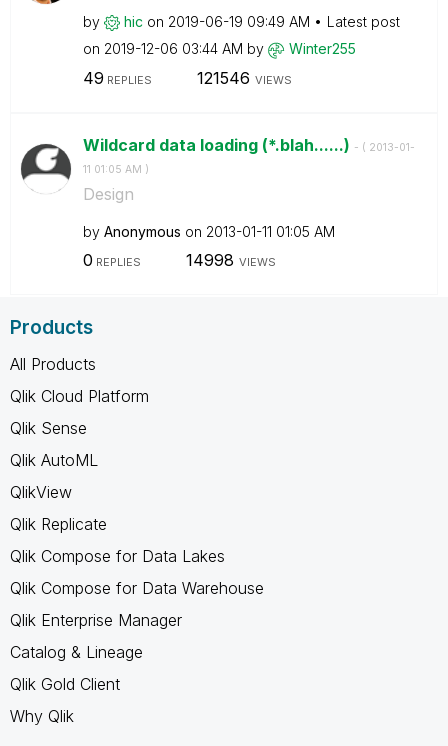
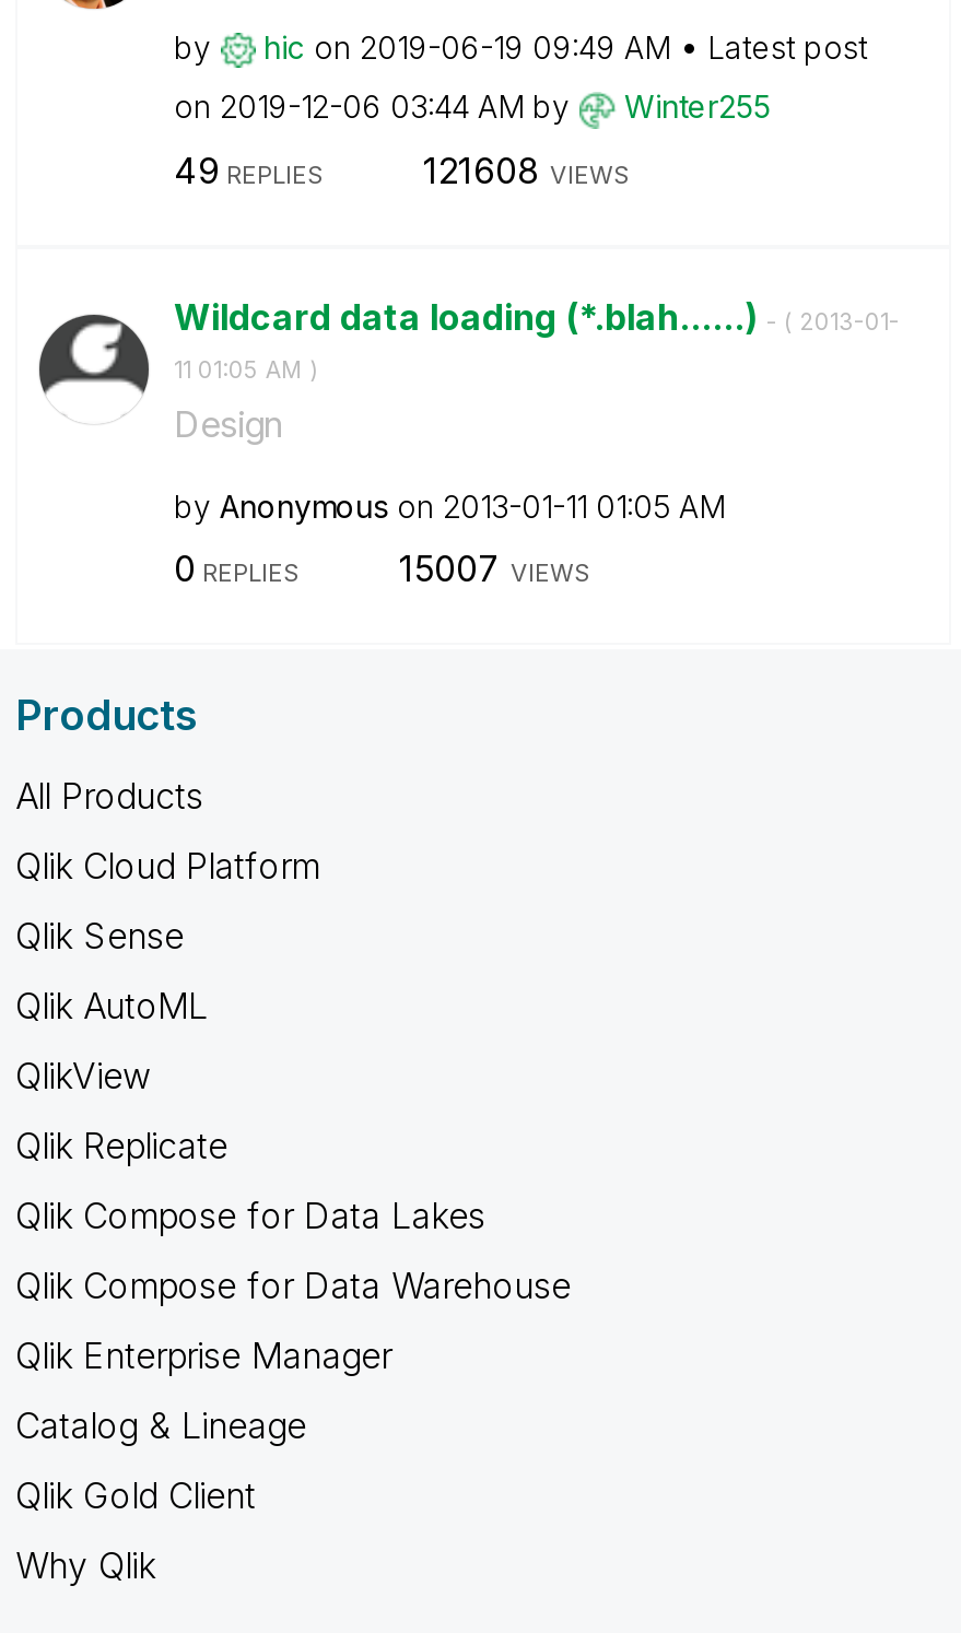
- 121546 VIEWS
+ 121608 VIEWS

- 14998 VIEWS
+ 15007 VIEWS
